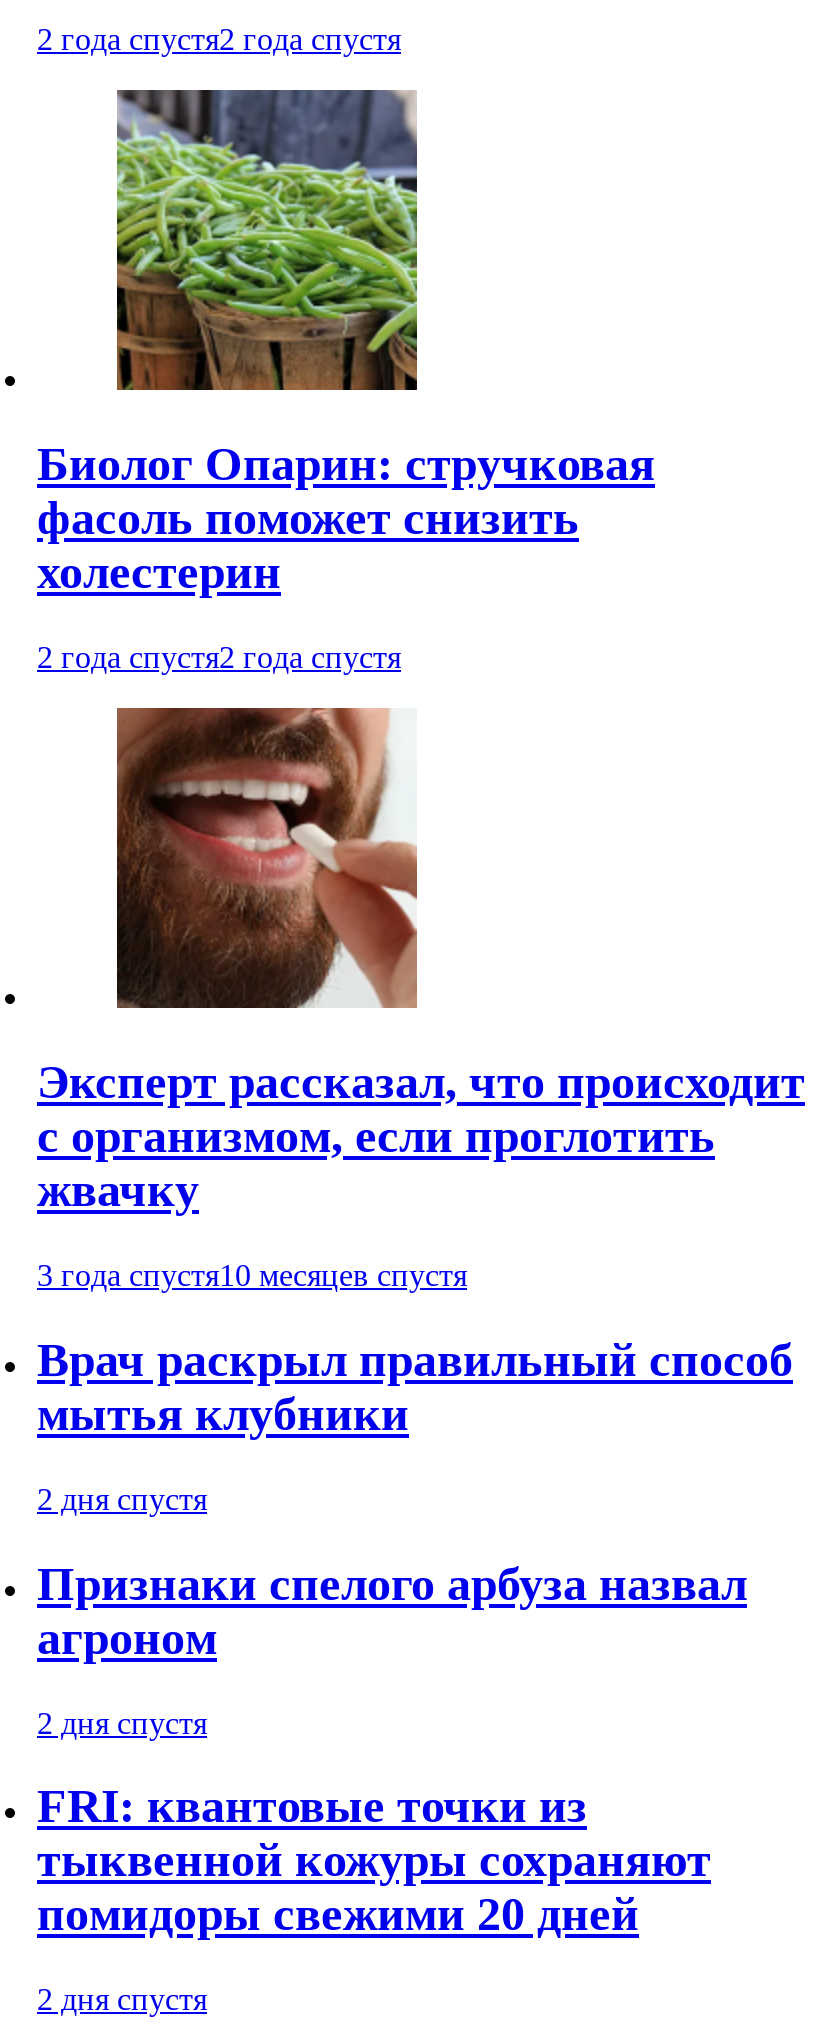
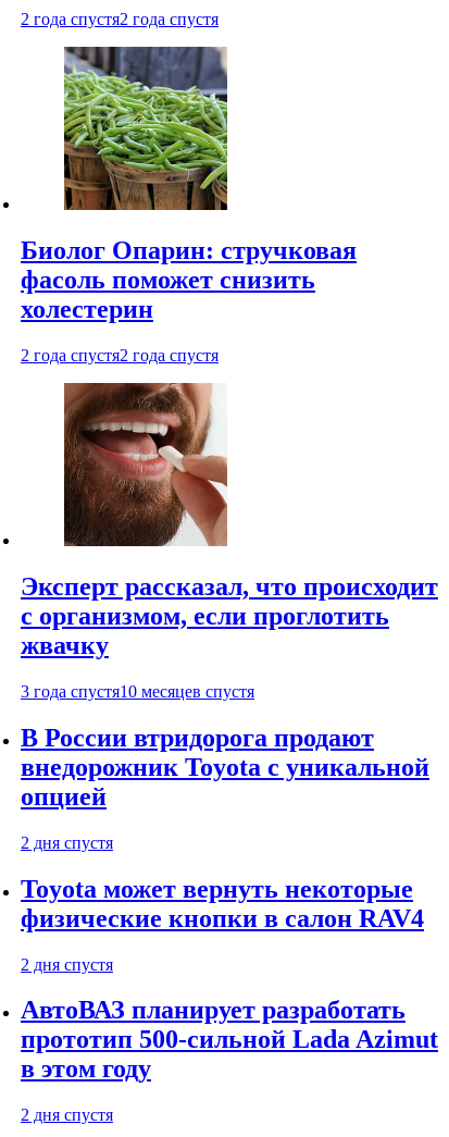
- Врач раскрыл правильный способ
- мытья клубники
+ В России втридорога продают
+ внедорожник Toyota с уникальной
+ опцией

- Признаки спелого арбуза назвал
- агроном
+ Toyota может вернуть некоторые
+ физические кнопки в салон RAV4

- FRI: квантовые точки из
- тыквенной кожуры сохраняют
- помидоры свежими 20 дней
+ АвтоВАЗ планирует разработать
+ прототип 500-сильной Lada Azimut
+ в этом году
